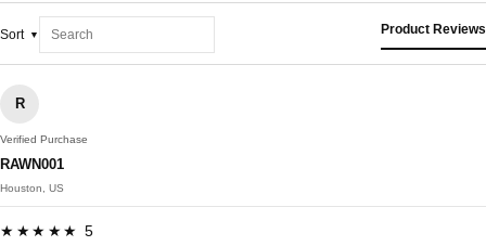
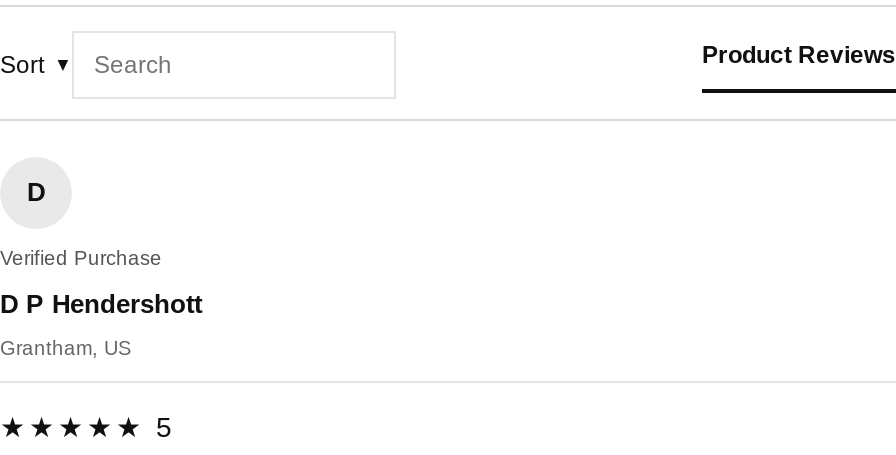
- R
+ D

- RAWN001
+ D P Hendershott

- Houston, US
+ Grantham, US
